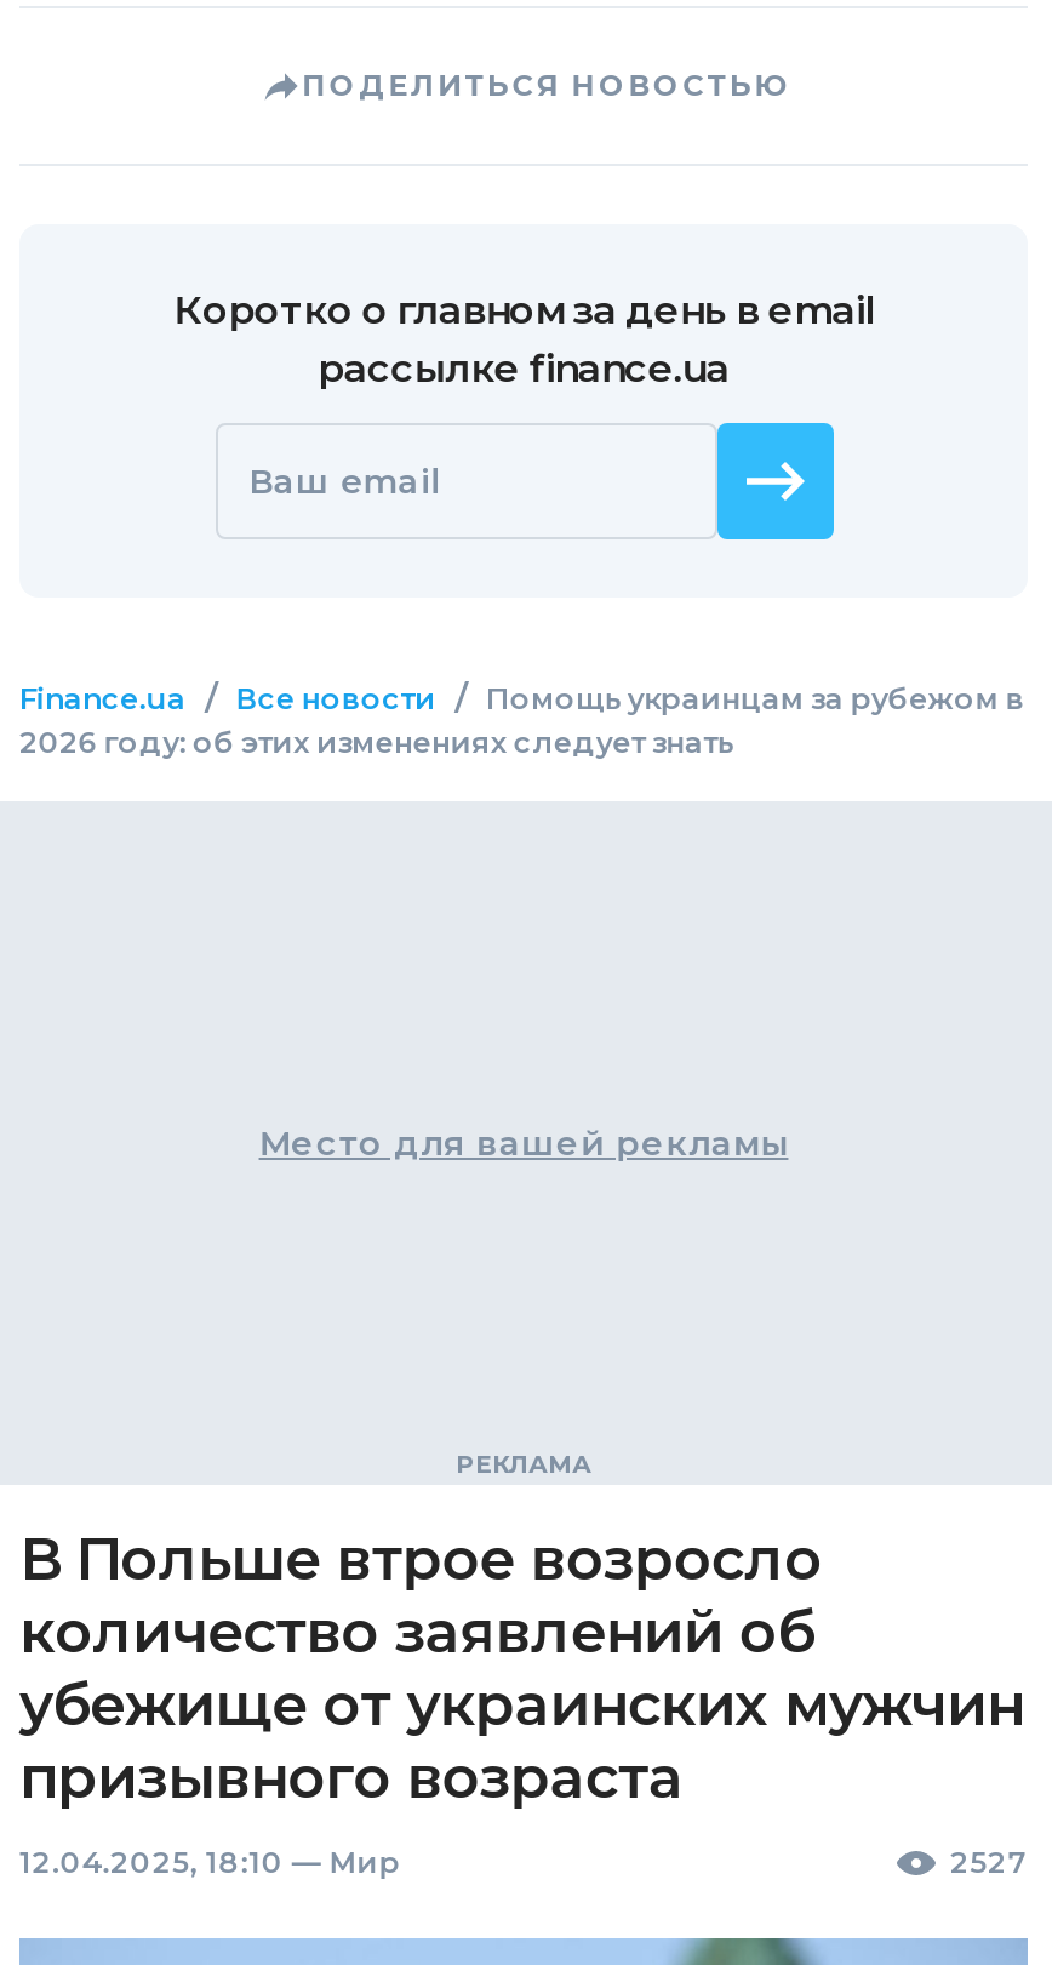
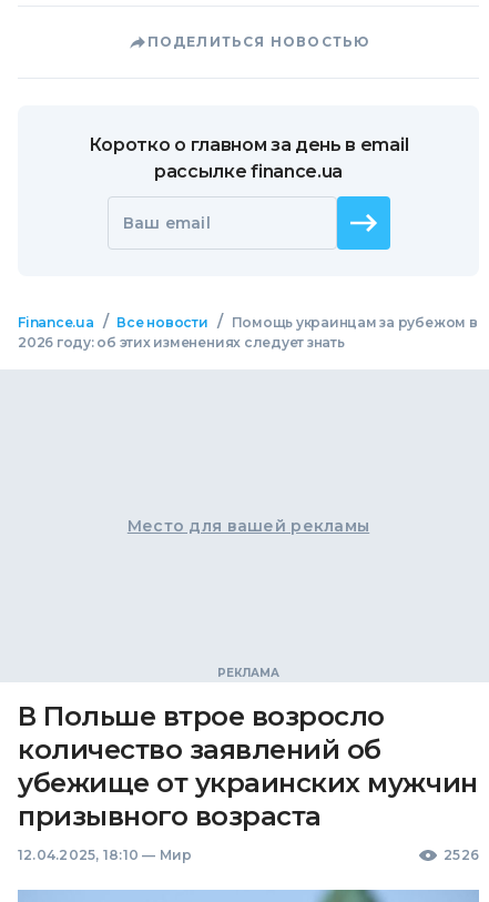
- 2527
+ 2526
